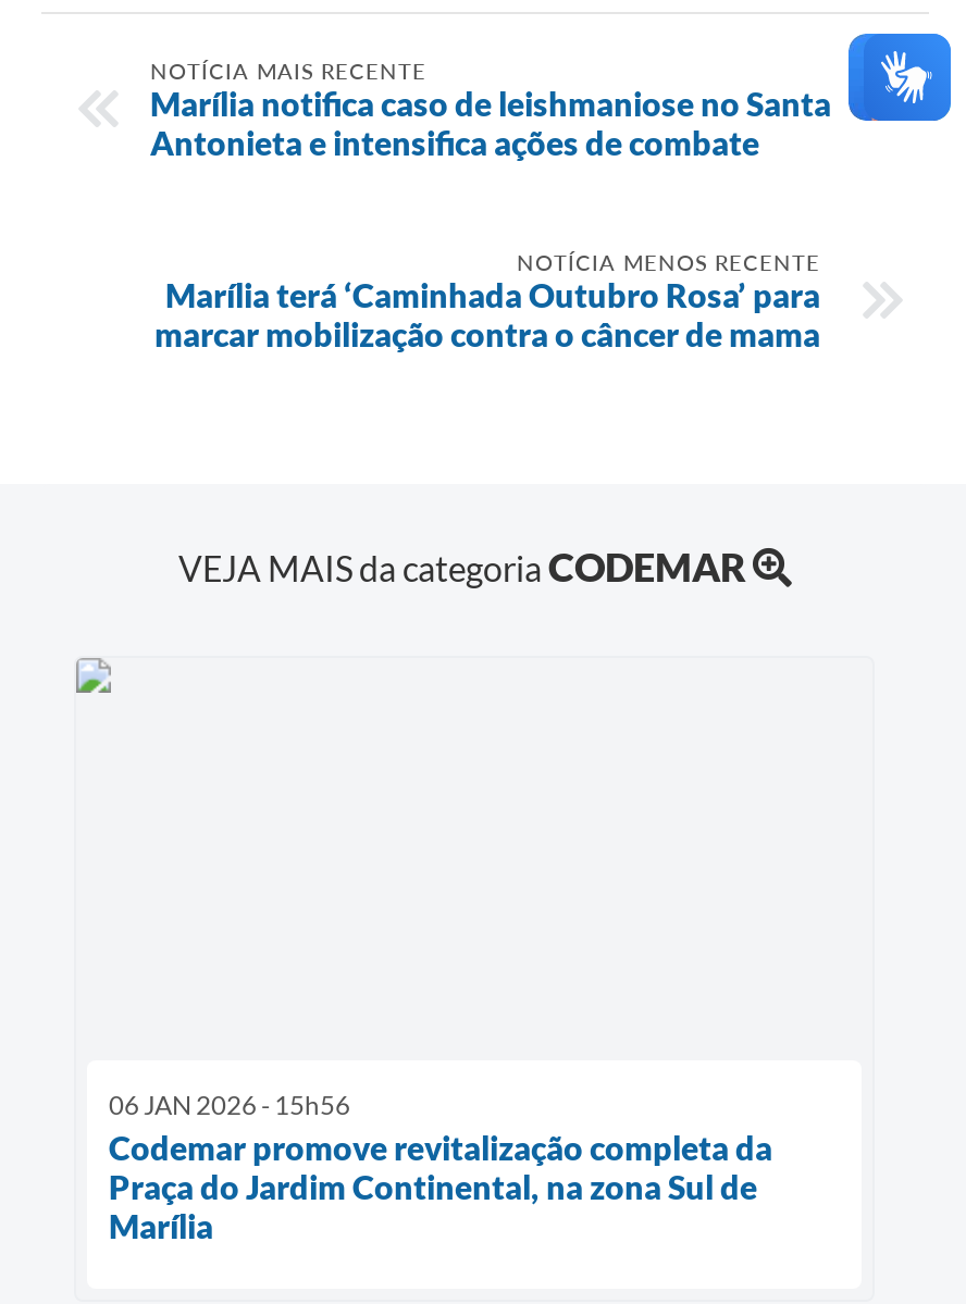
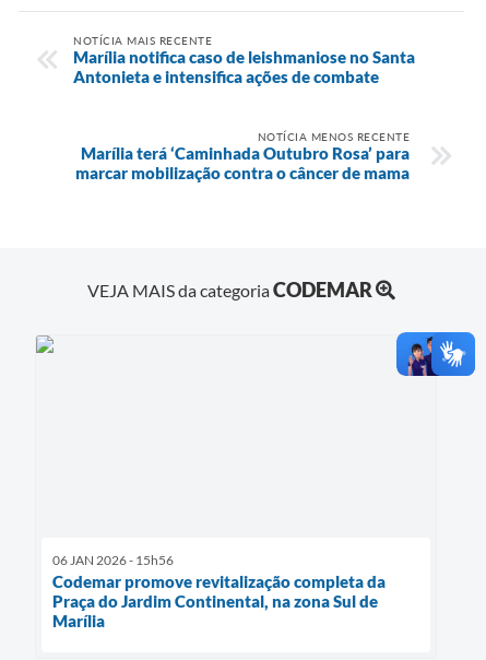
- [image]

+ [image]
